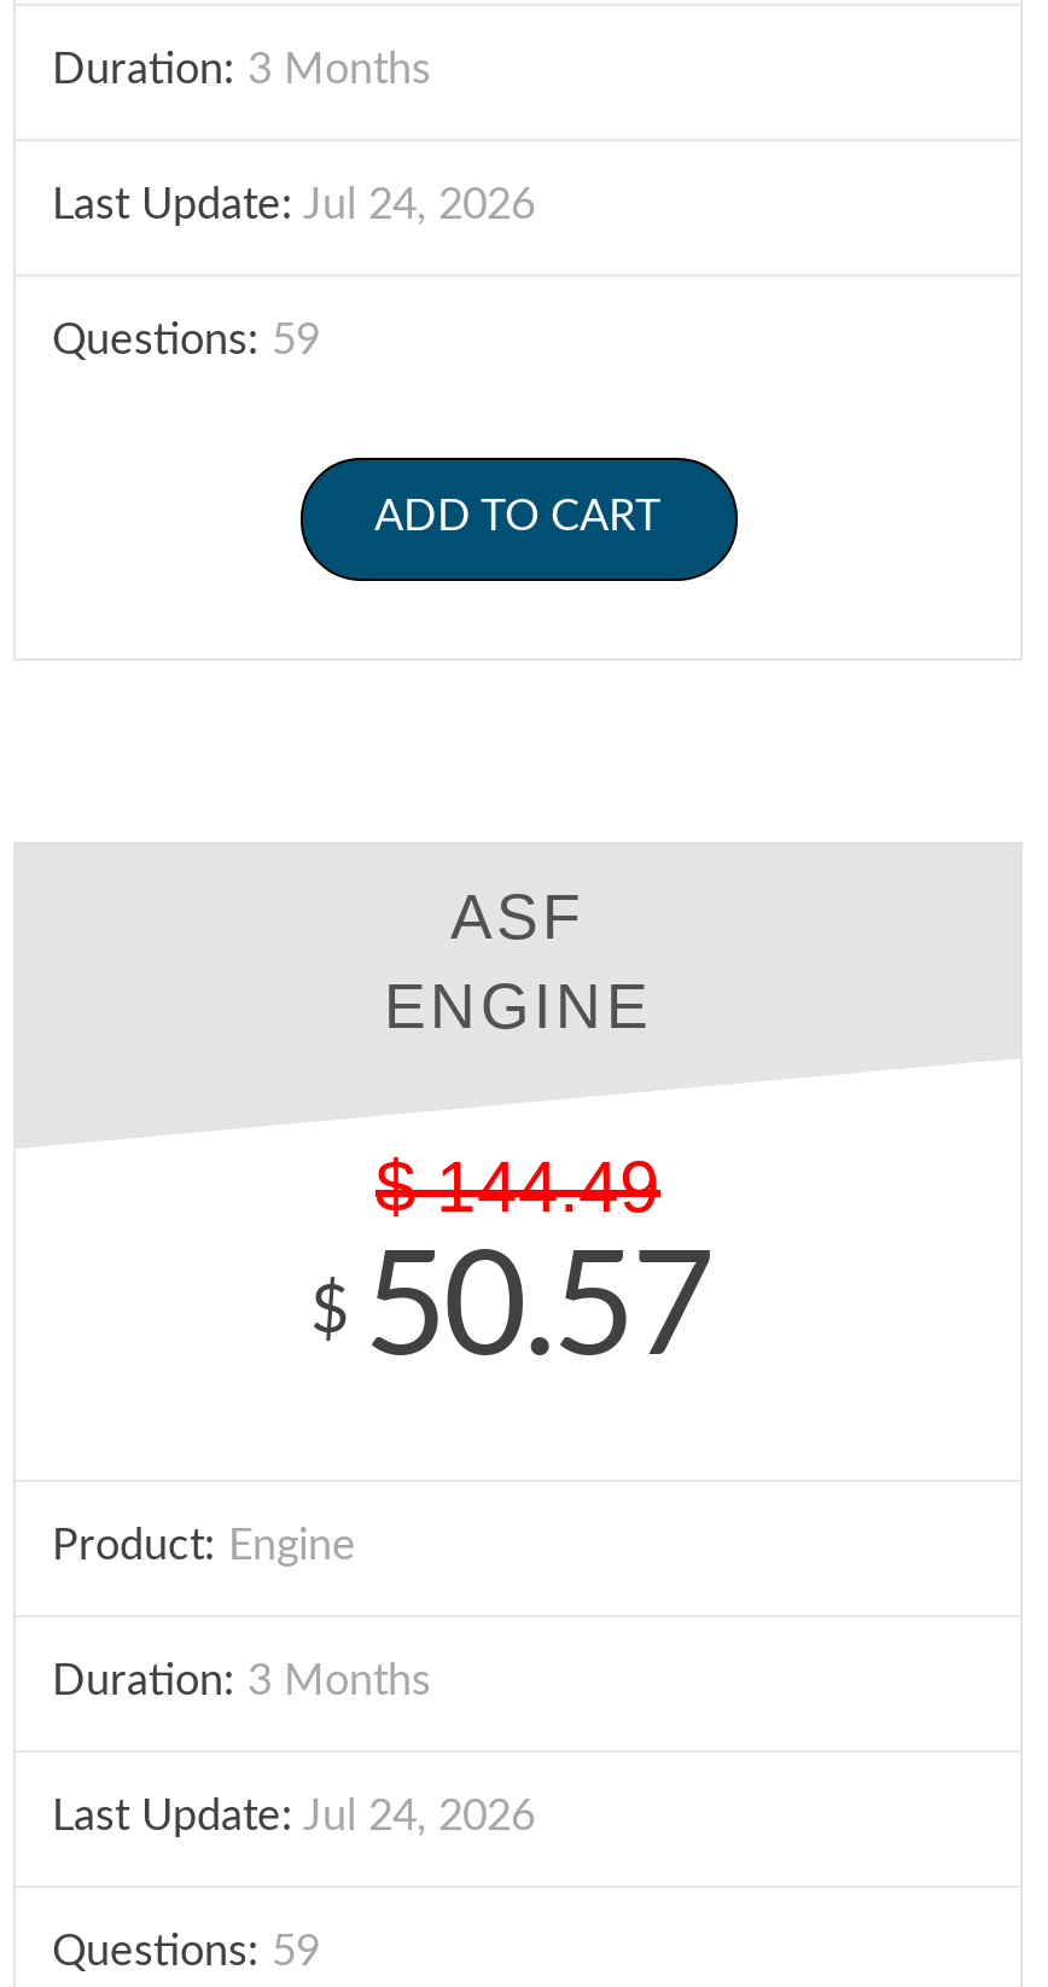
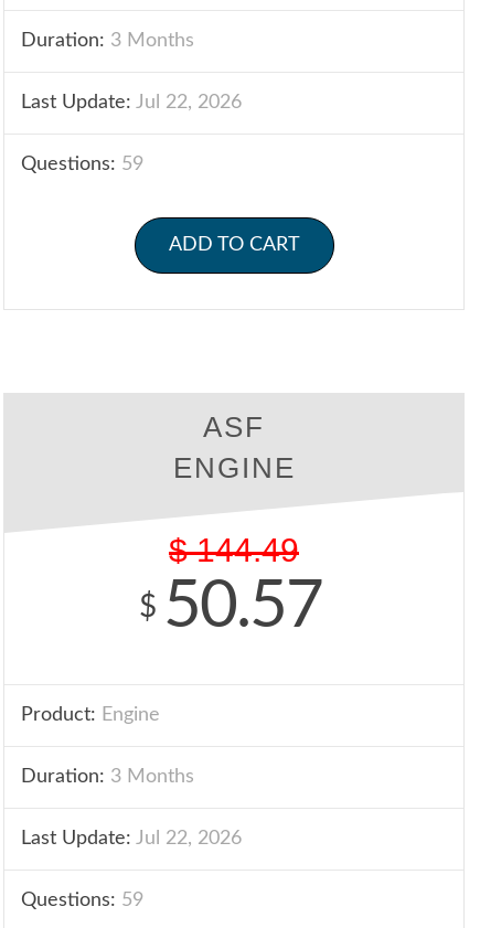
- Last Update: Jul 24, 2026
+ Last Update: Jul 22, 2026

- Last Update: Jul 24, 2026
+ Last Update: Jul 22, 2026
